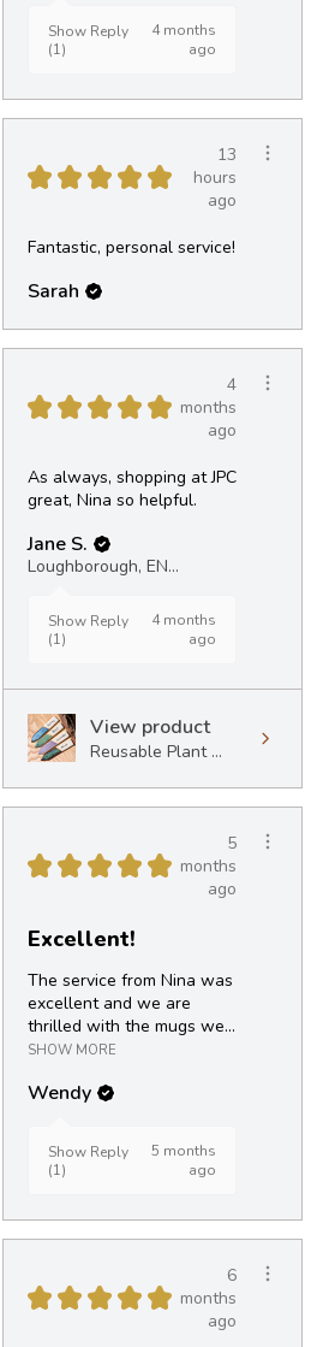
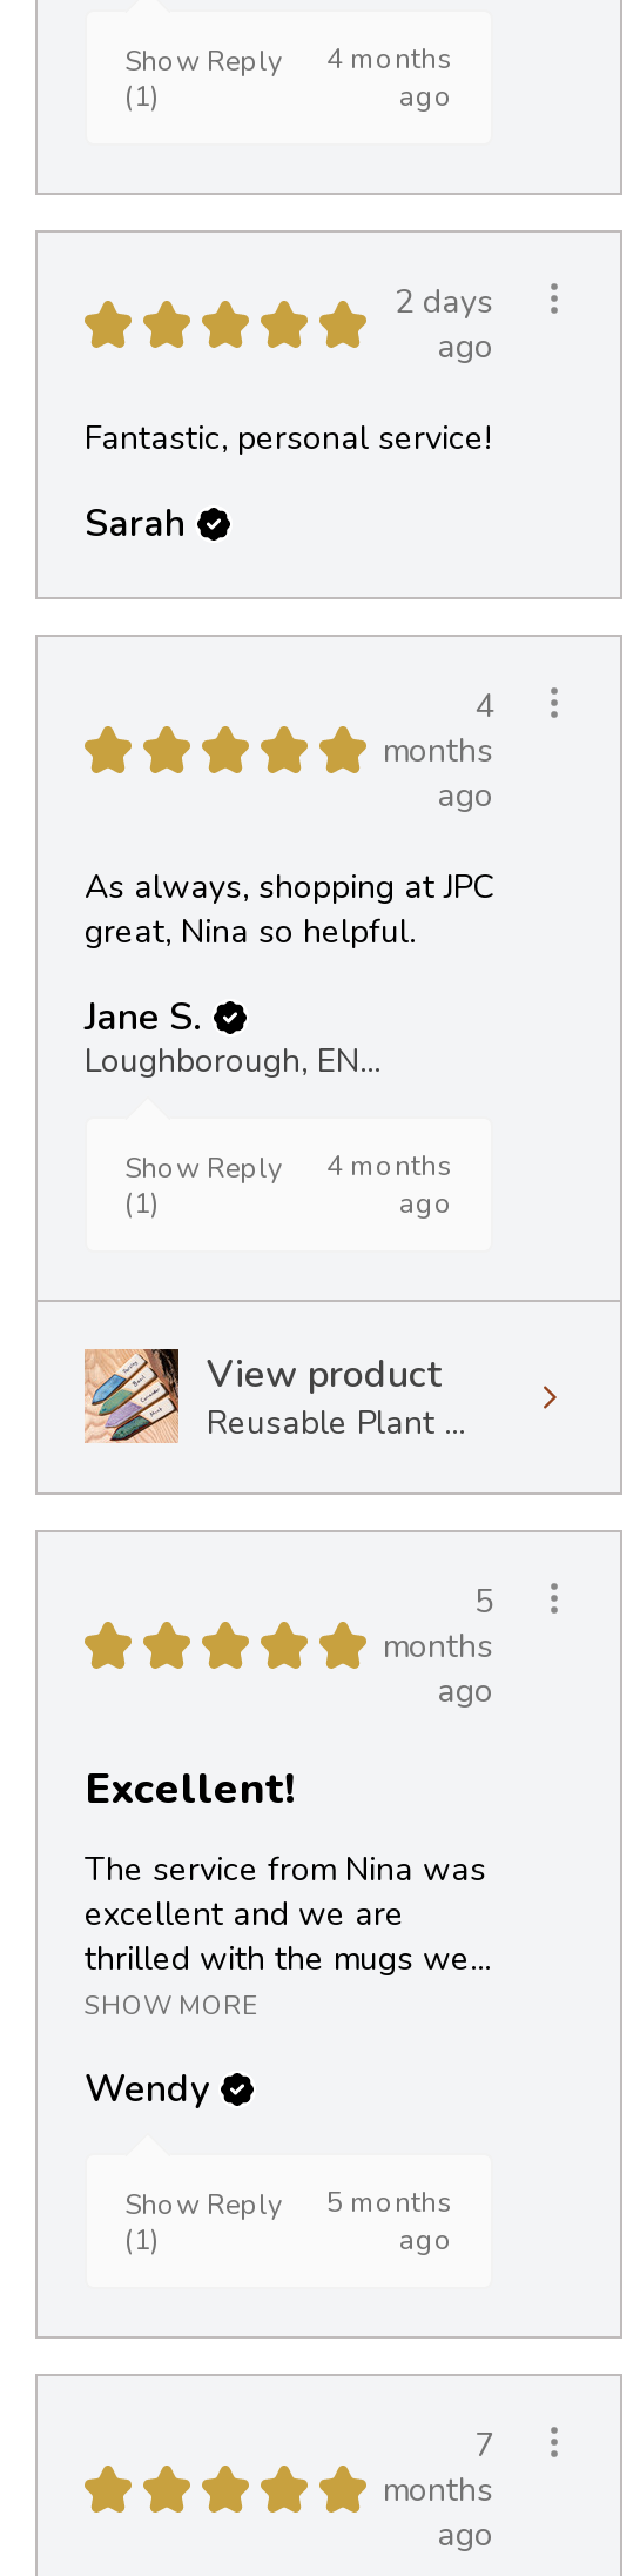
- 13
- hours
+ 2 days

- 6
+ 7
